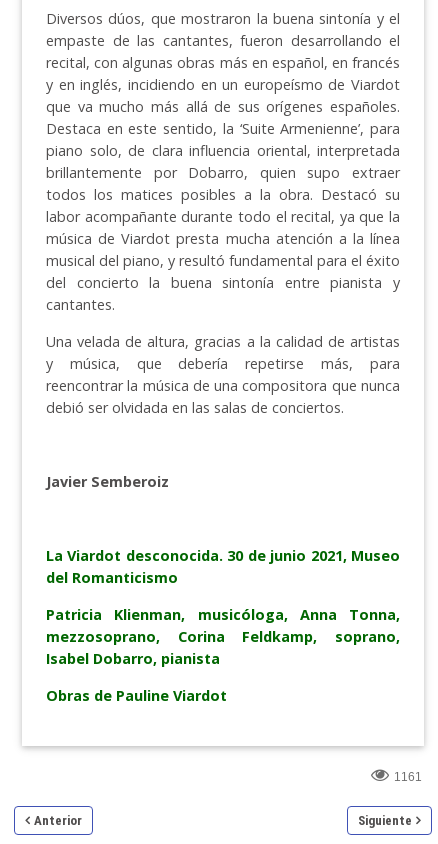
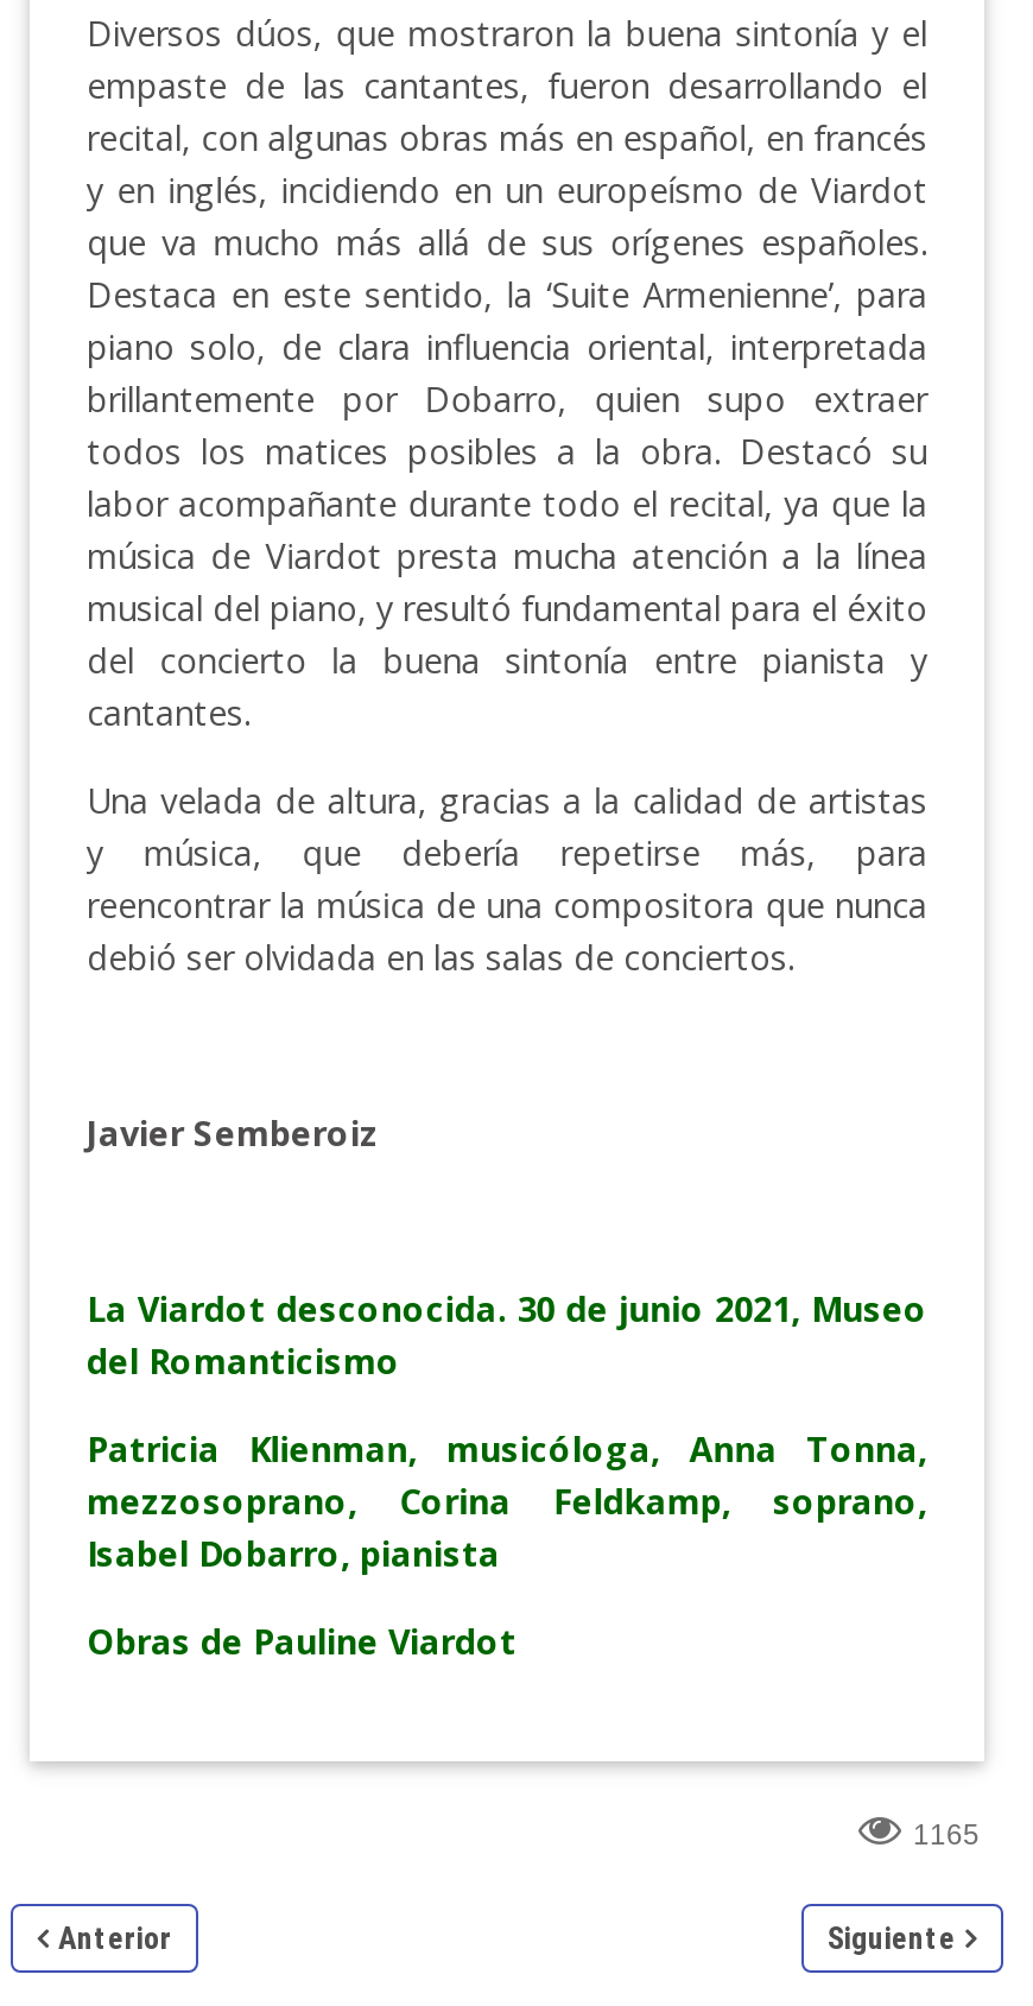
- 1161
+ 1165
